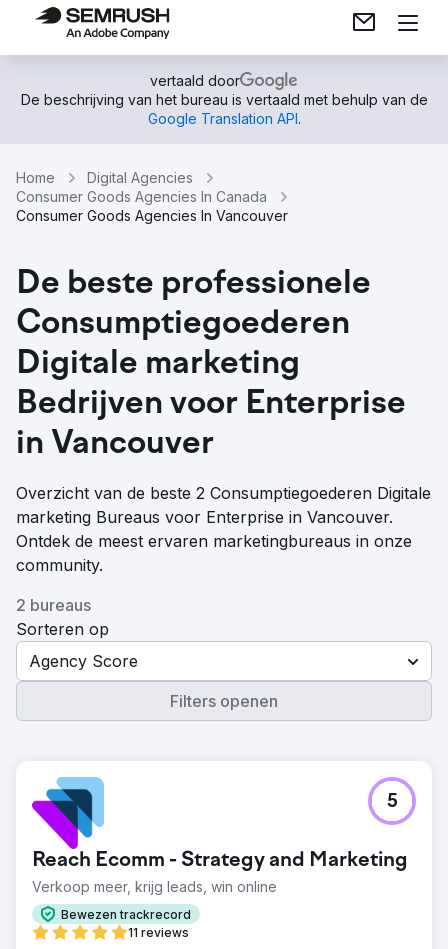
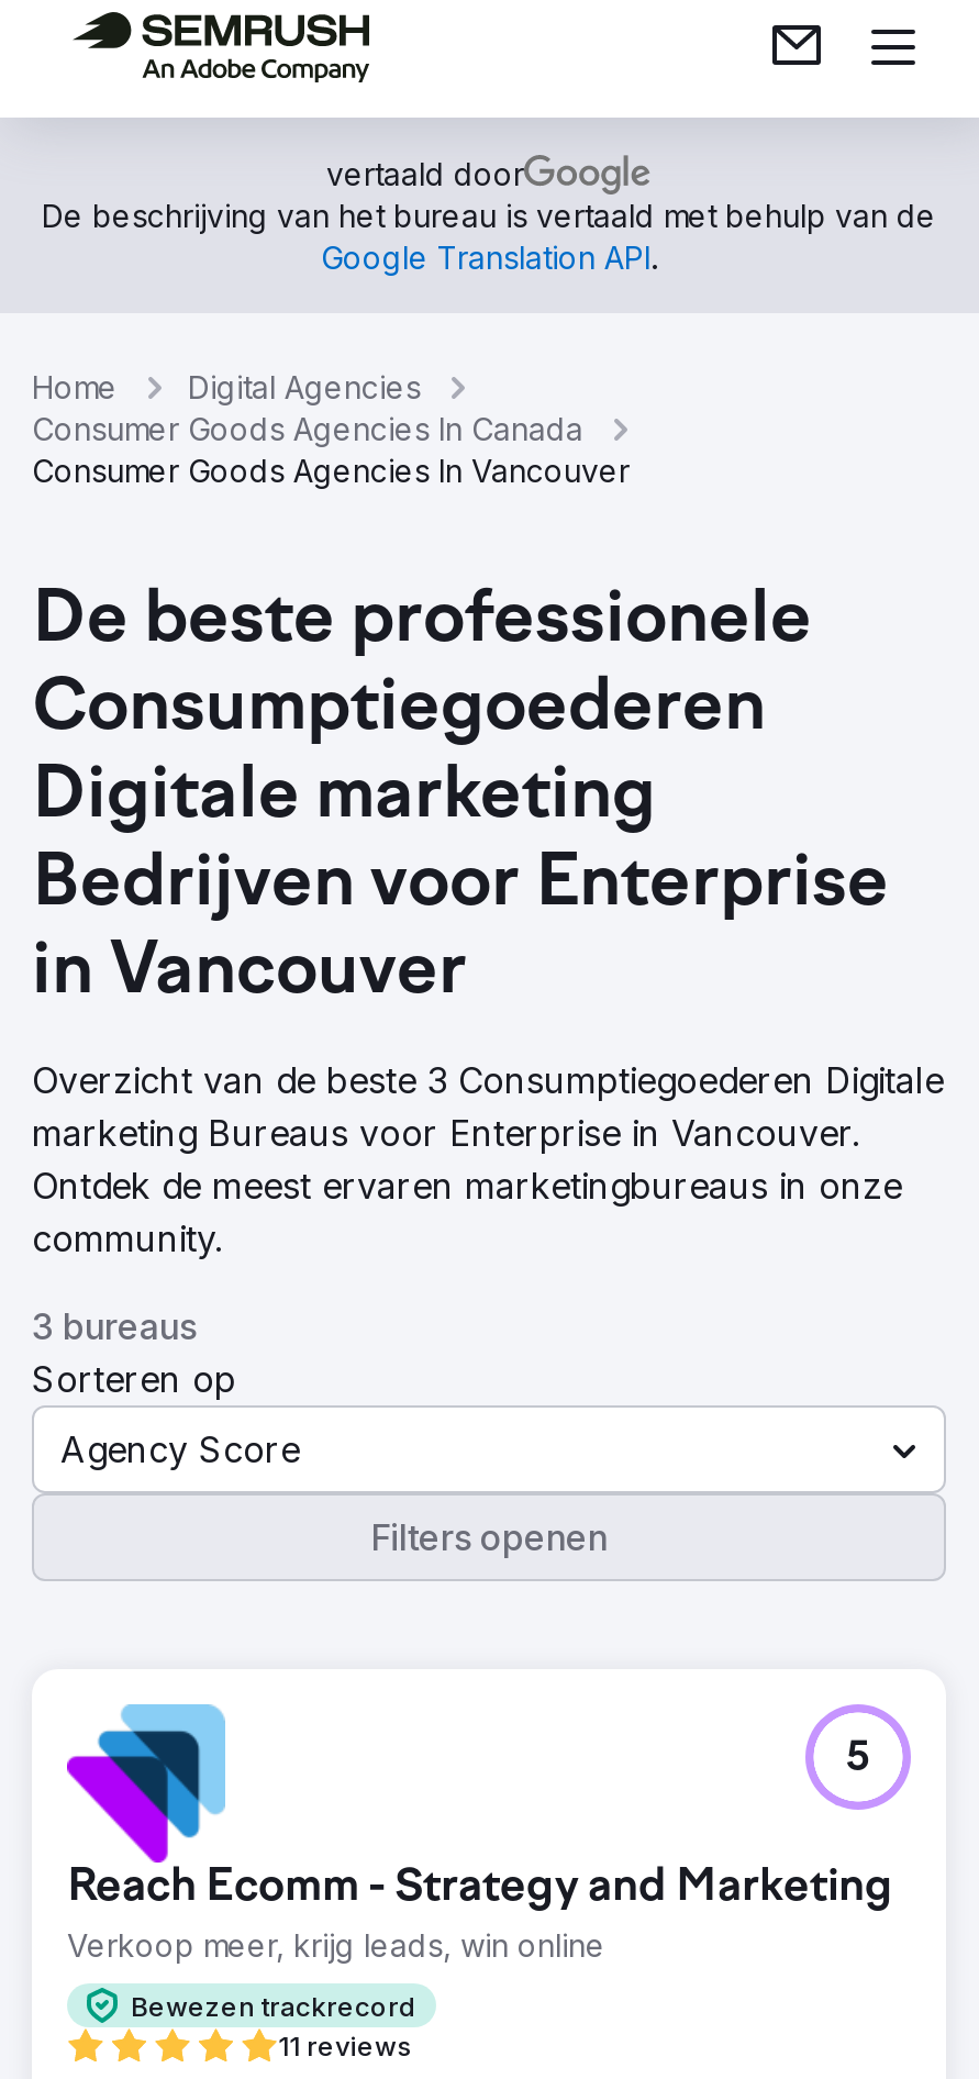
- Overzicht van de beste 2 Consumptiegoederen Digitale
+ Overzicht van de beste 3 Consumptiegoederen Digitale

- 2 bureaus
+ 3 bureaus
